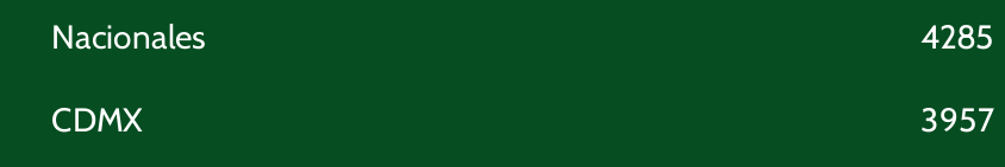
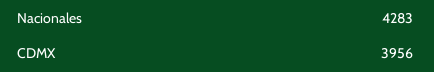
- 4285
+ 4283

- 3957
+ 3956
